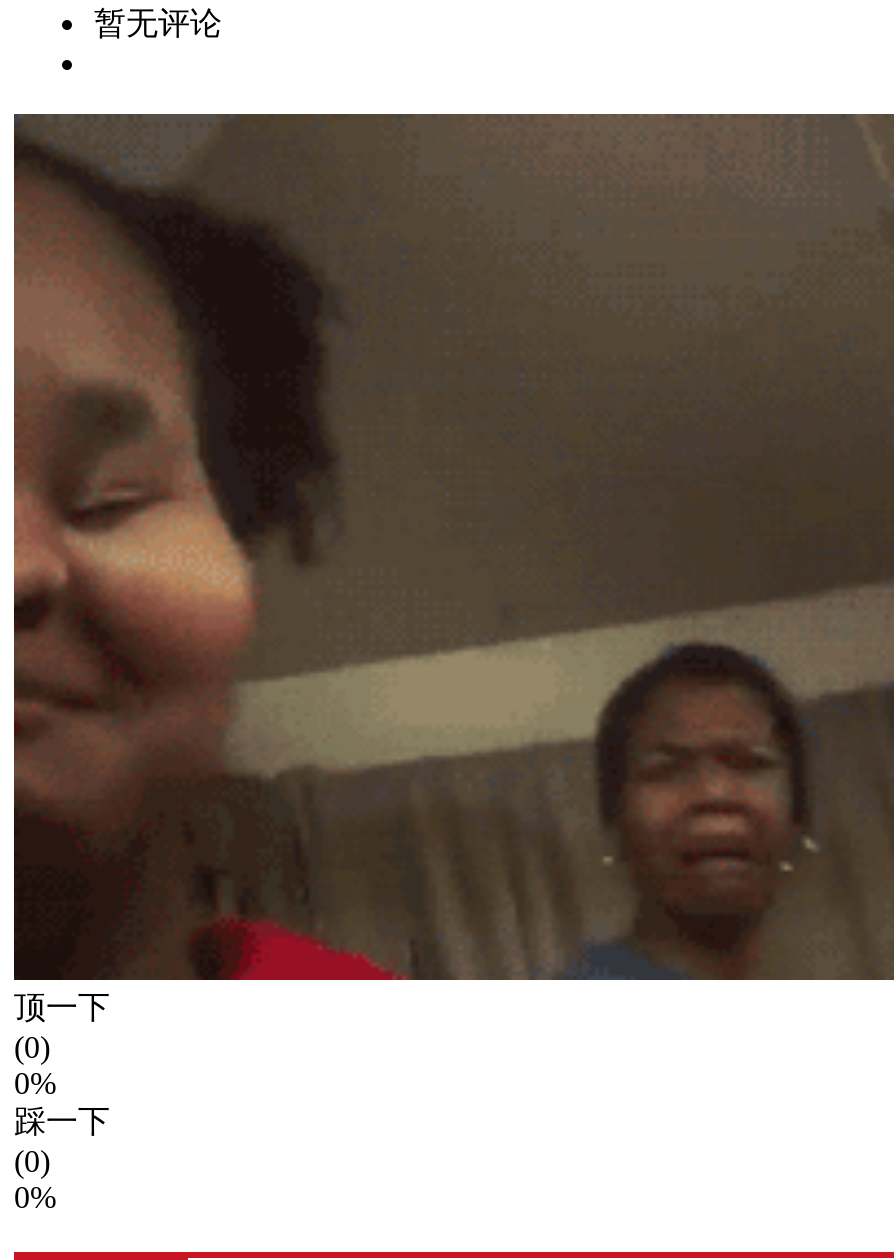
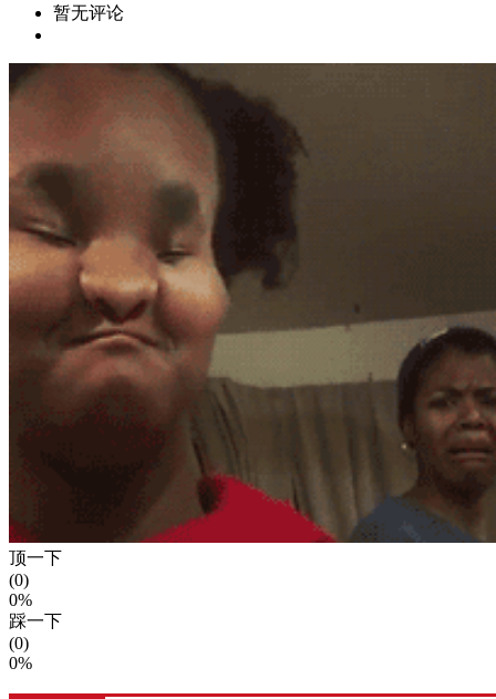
- [image]
+ [image]
